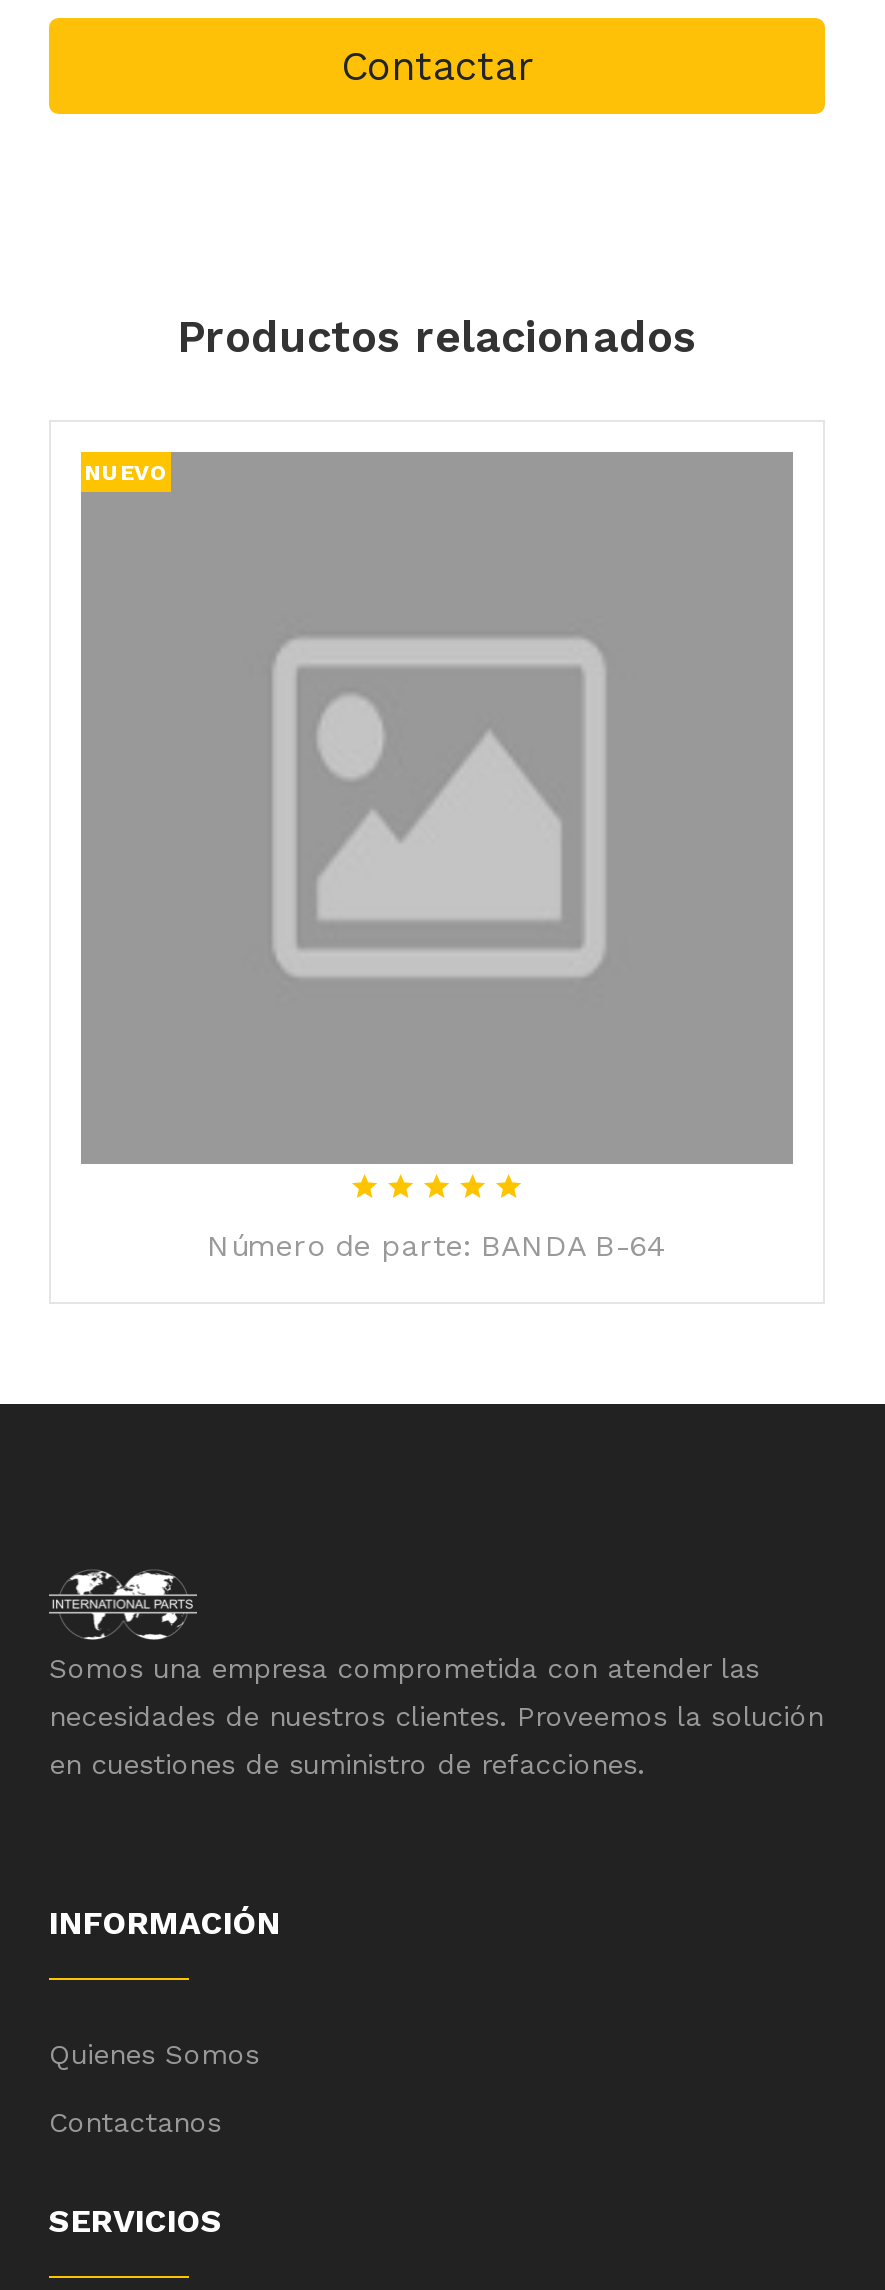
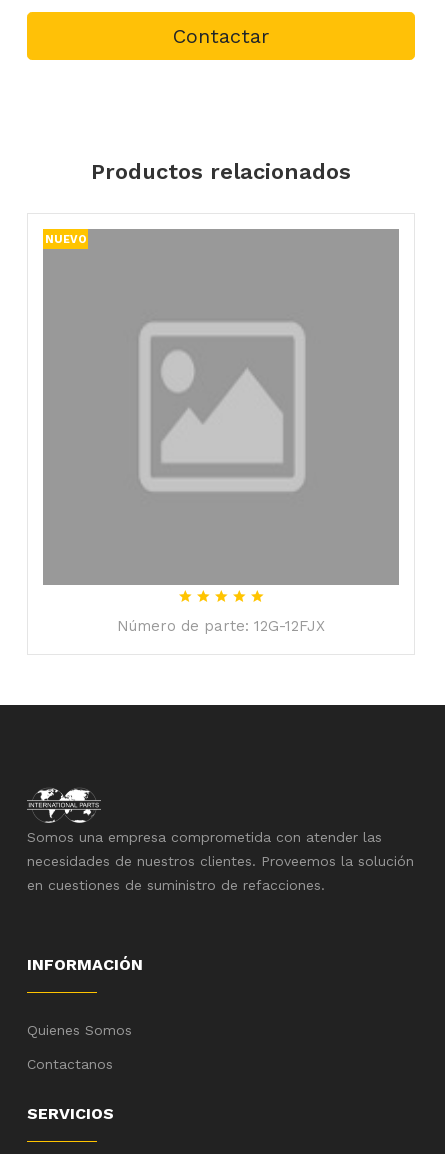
- Número de parte: BANDA B-64
+ Número de parte: 12G-12FJX
